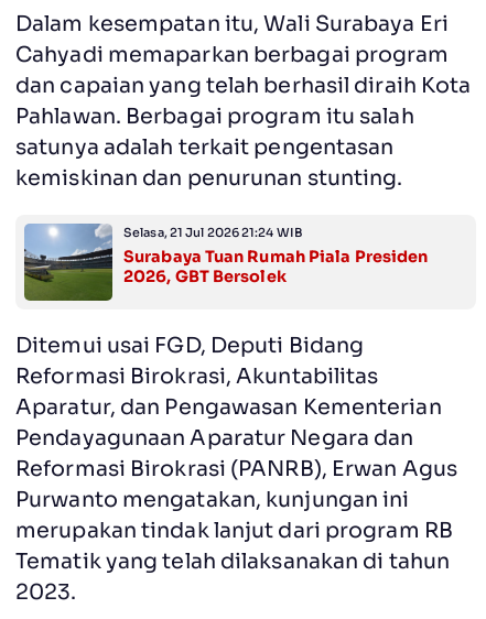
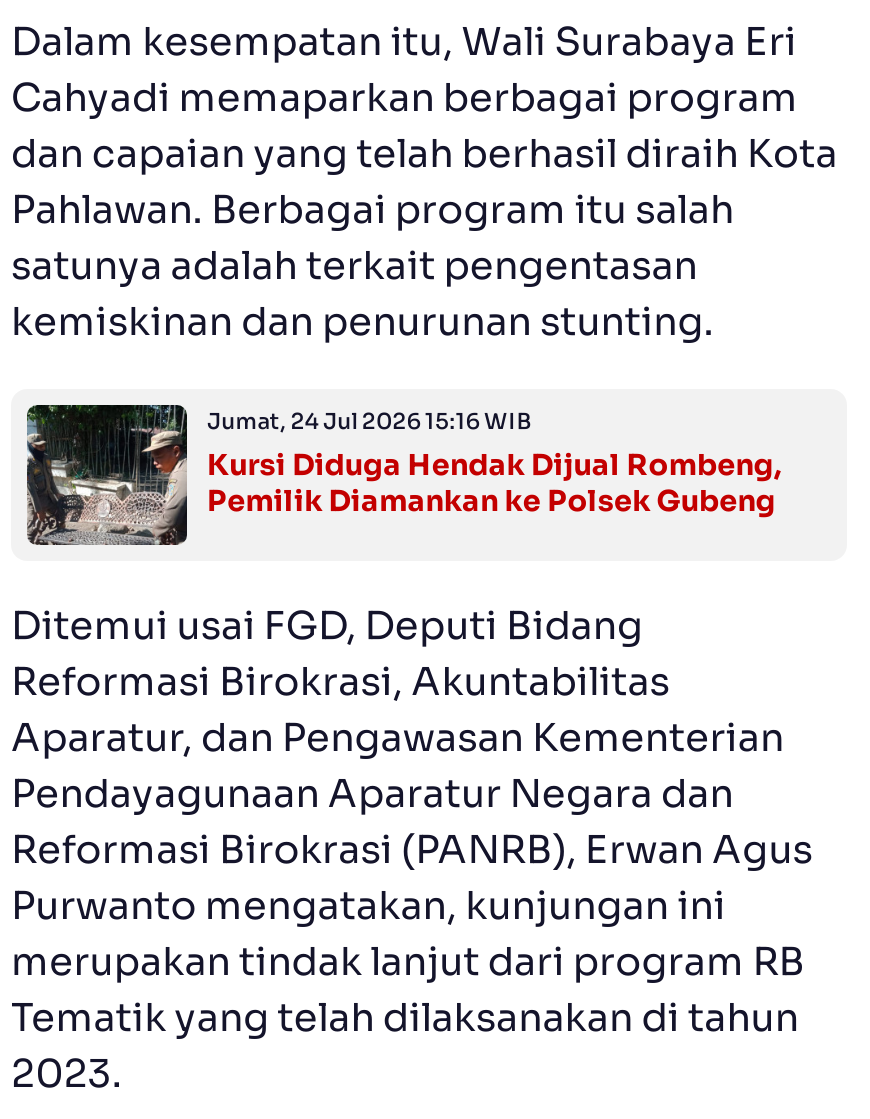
- [image]
- Selasa, 21 Jul 2026 21:24 WIB
- Surabaya Tuan Rumah Piala Presiden
- 2026, GBT Bersolek
+ [image]
+ Jumat, 24 Jul 2026 15:16 WIB
+ Kursi Diduga Hendak Dijual Rombeng,
+ Pemilik Diamankan ke Polsek Gubeng
